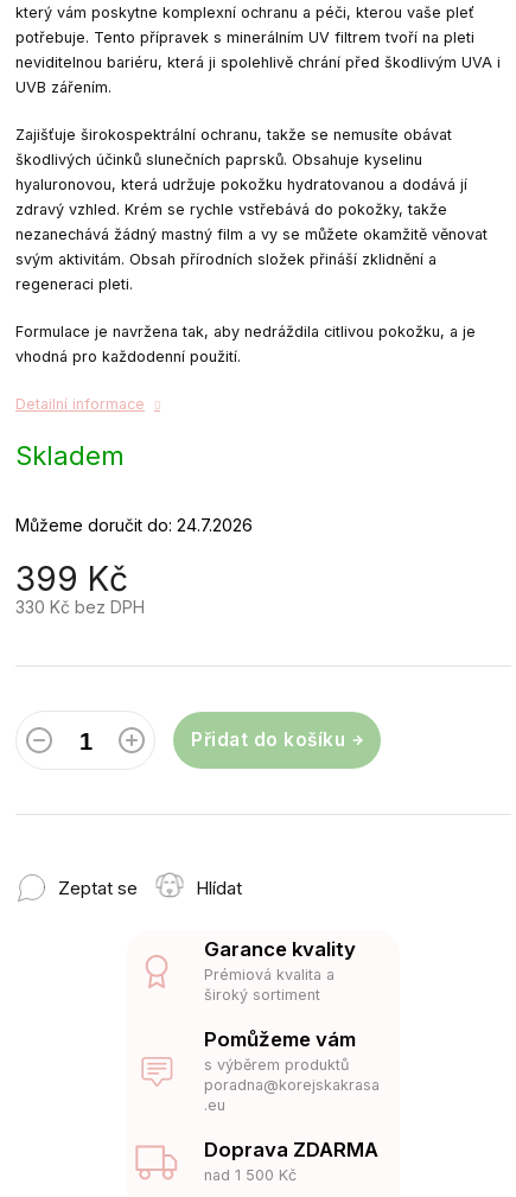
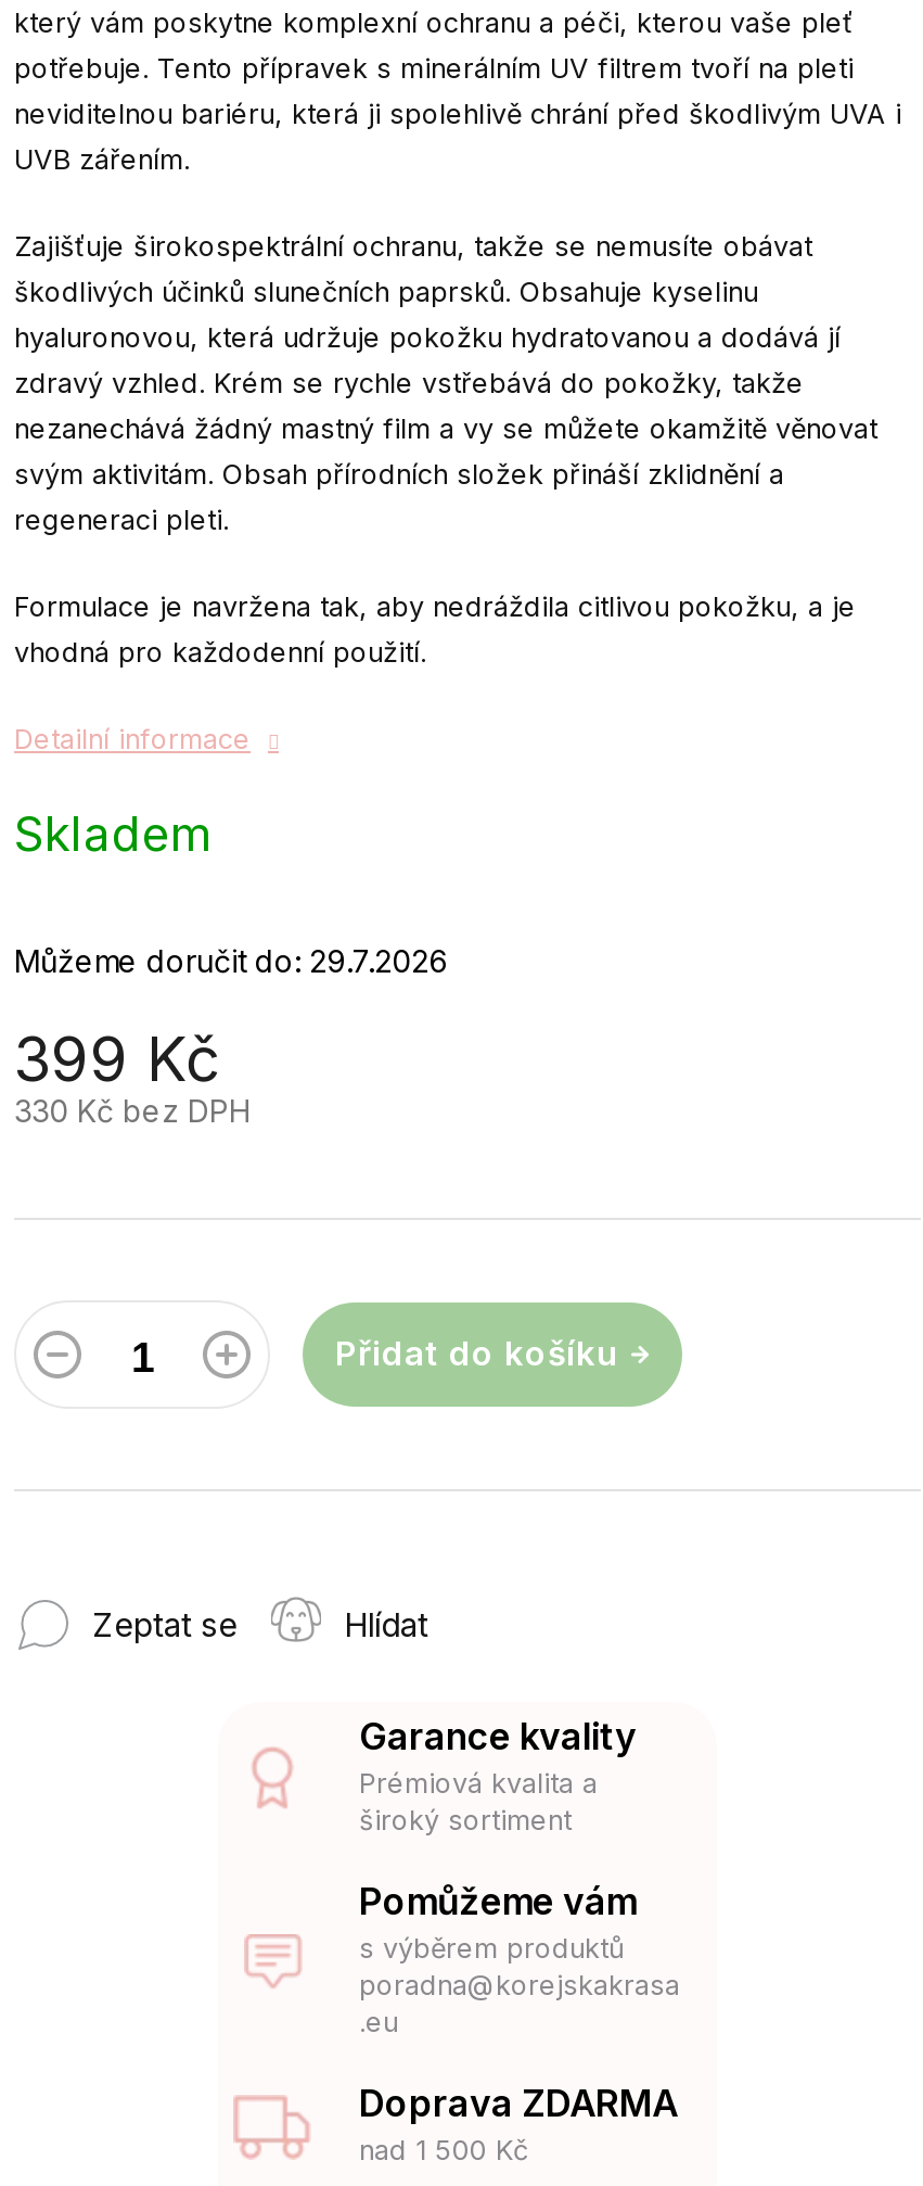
- Můžeme doručit do: 24.7.2026
+ Můžeme doručit do: 29.7.2026
